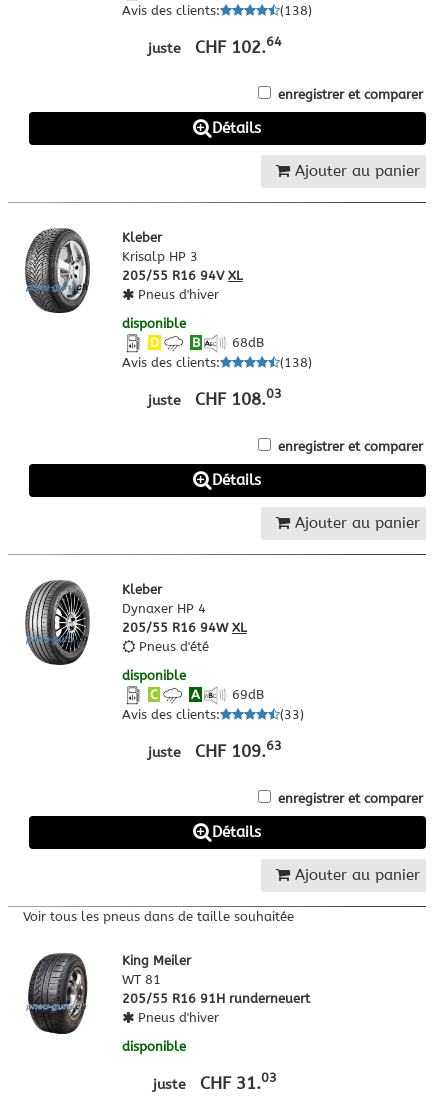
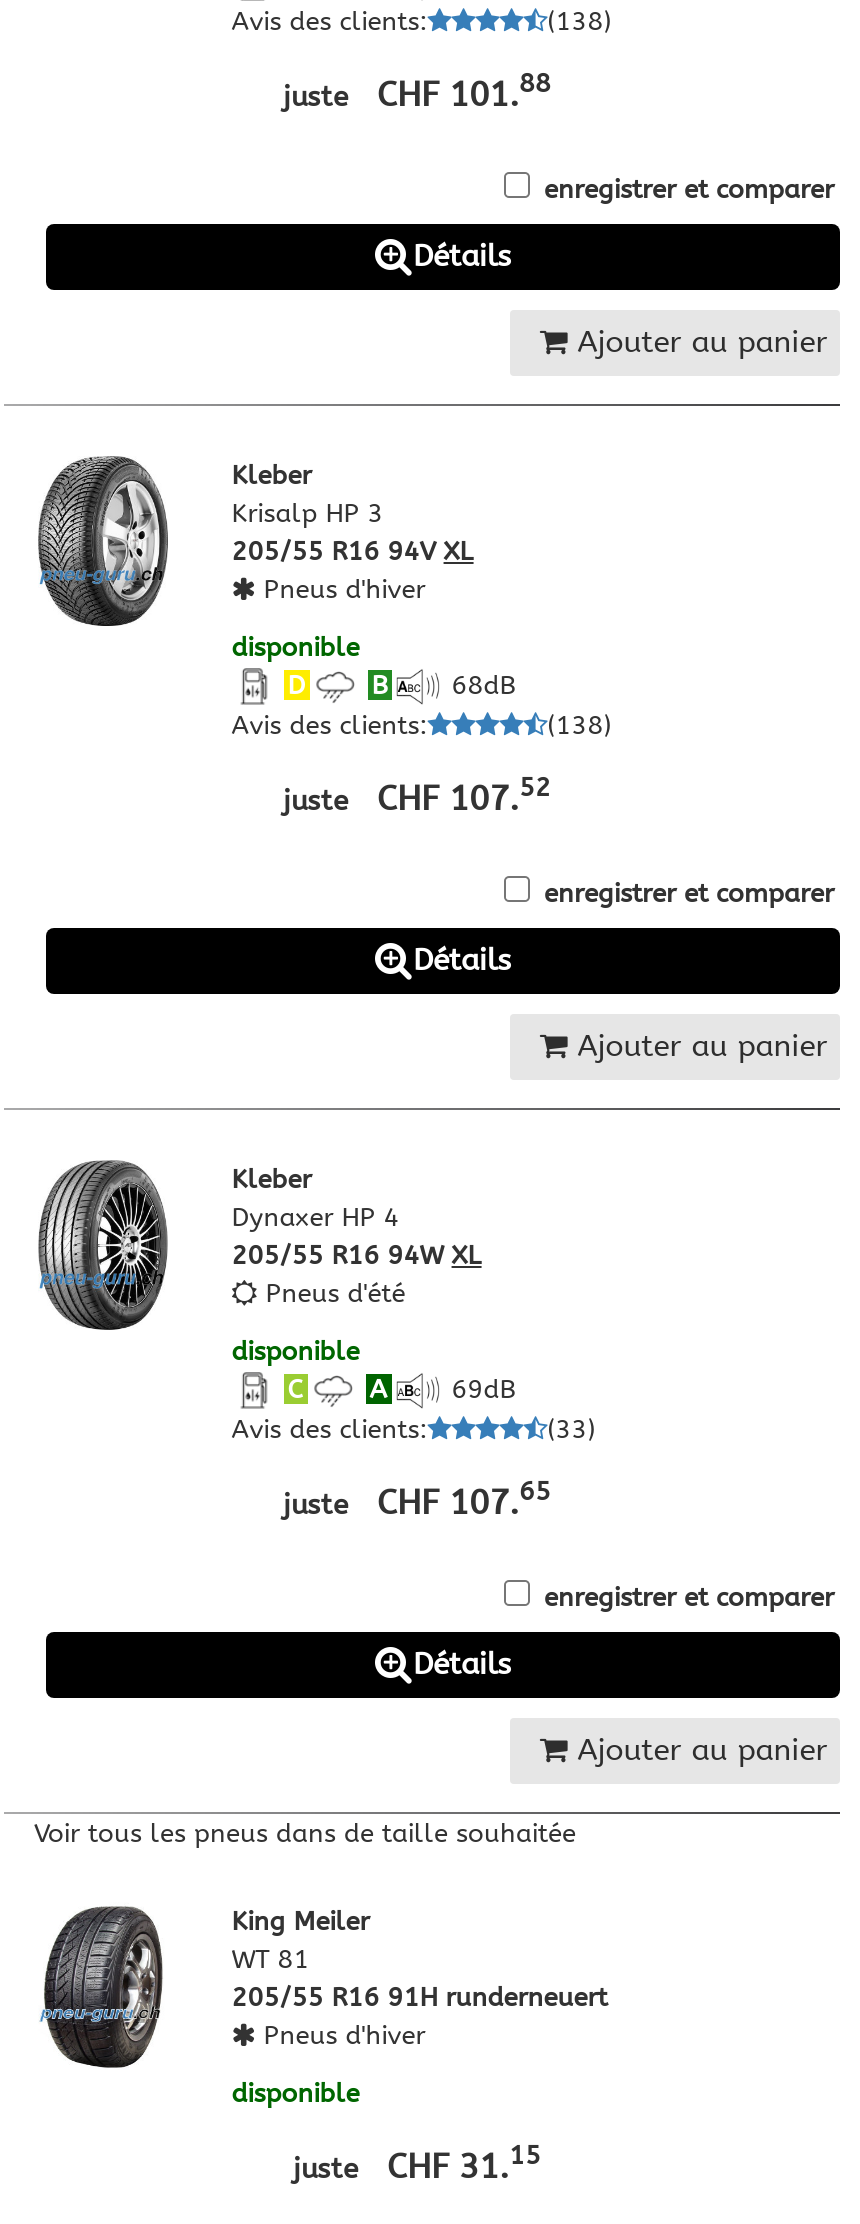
- juste CHF 102.64
+ juste CHF 101.88

- juste CHF 108.03
+ juste CHF 107.52

- juste CHF 109.63
+ juste CHF 107.65

- juste CHF 31.03
+ juste CHF 31.15
